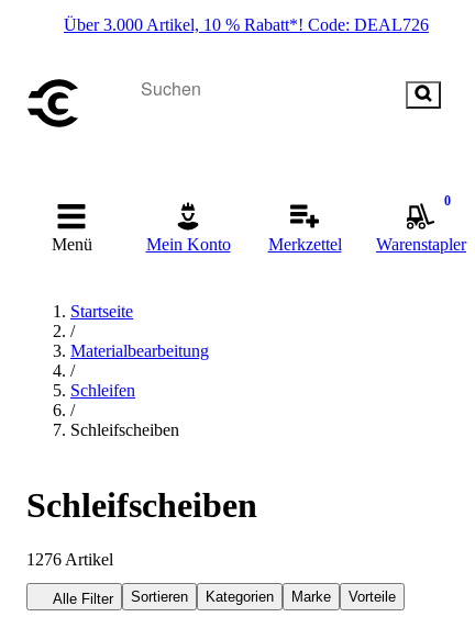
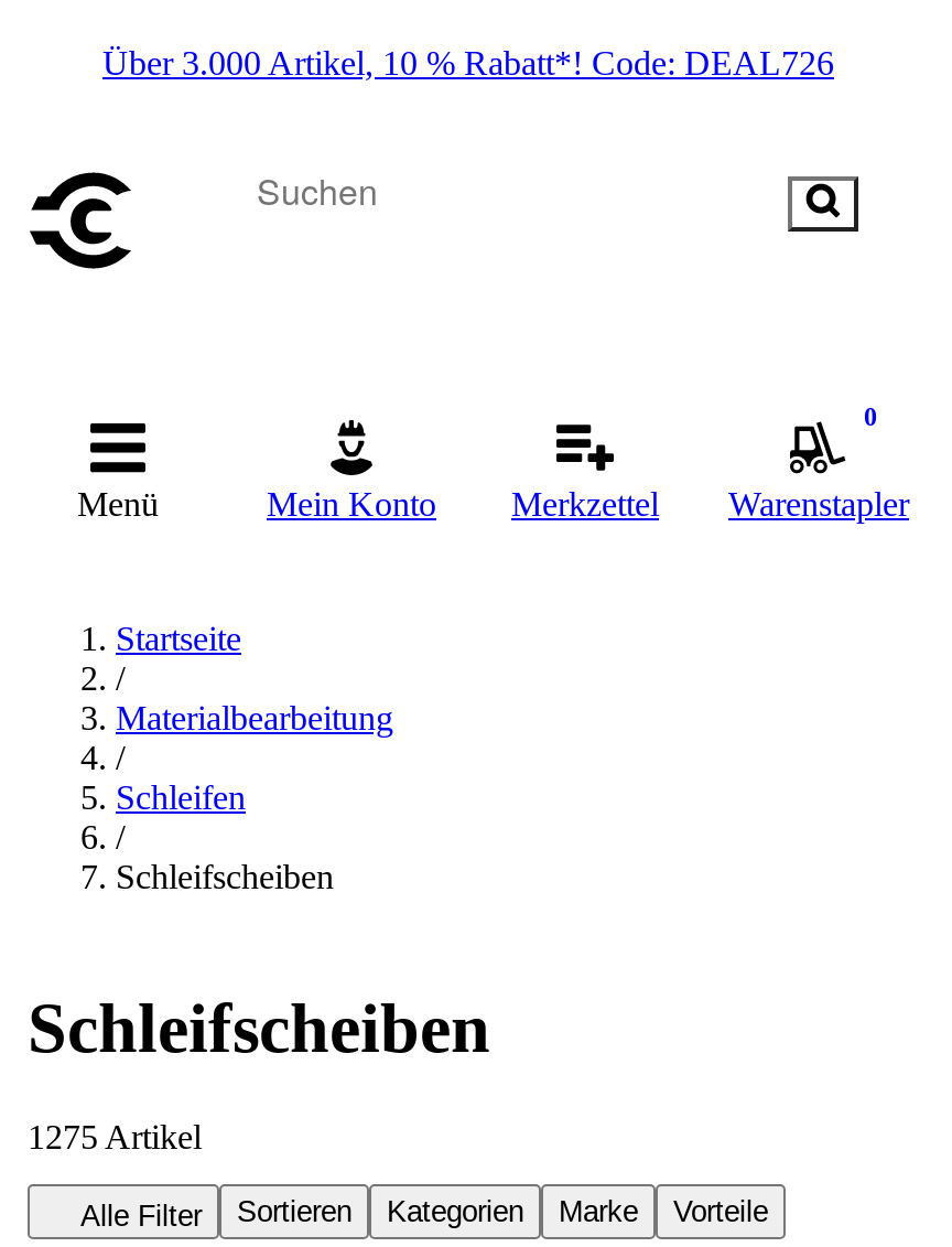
- 1276 Artikel
+ 1275 Artikel
